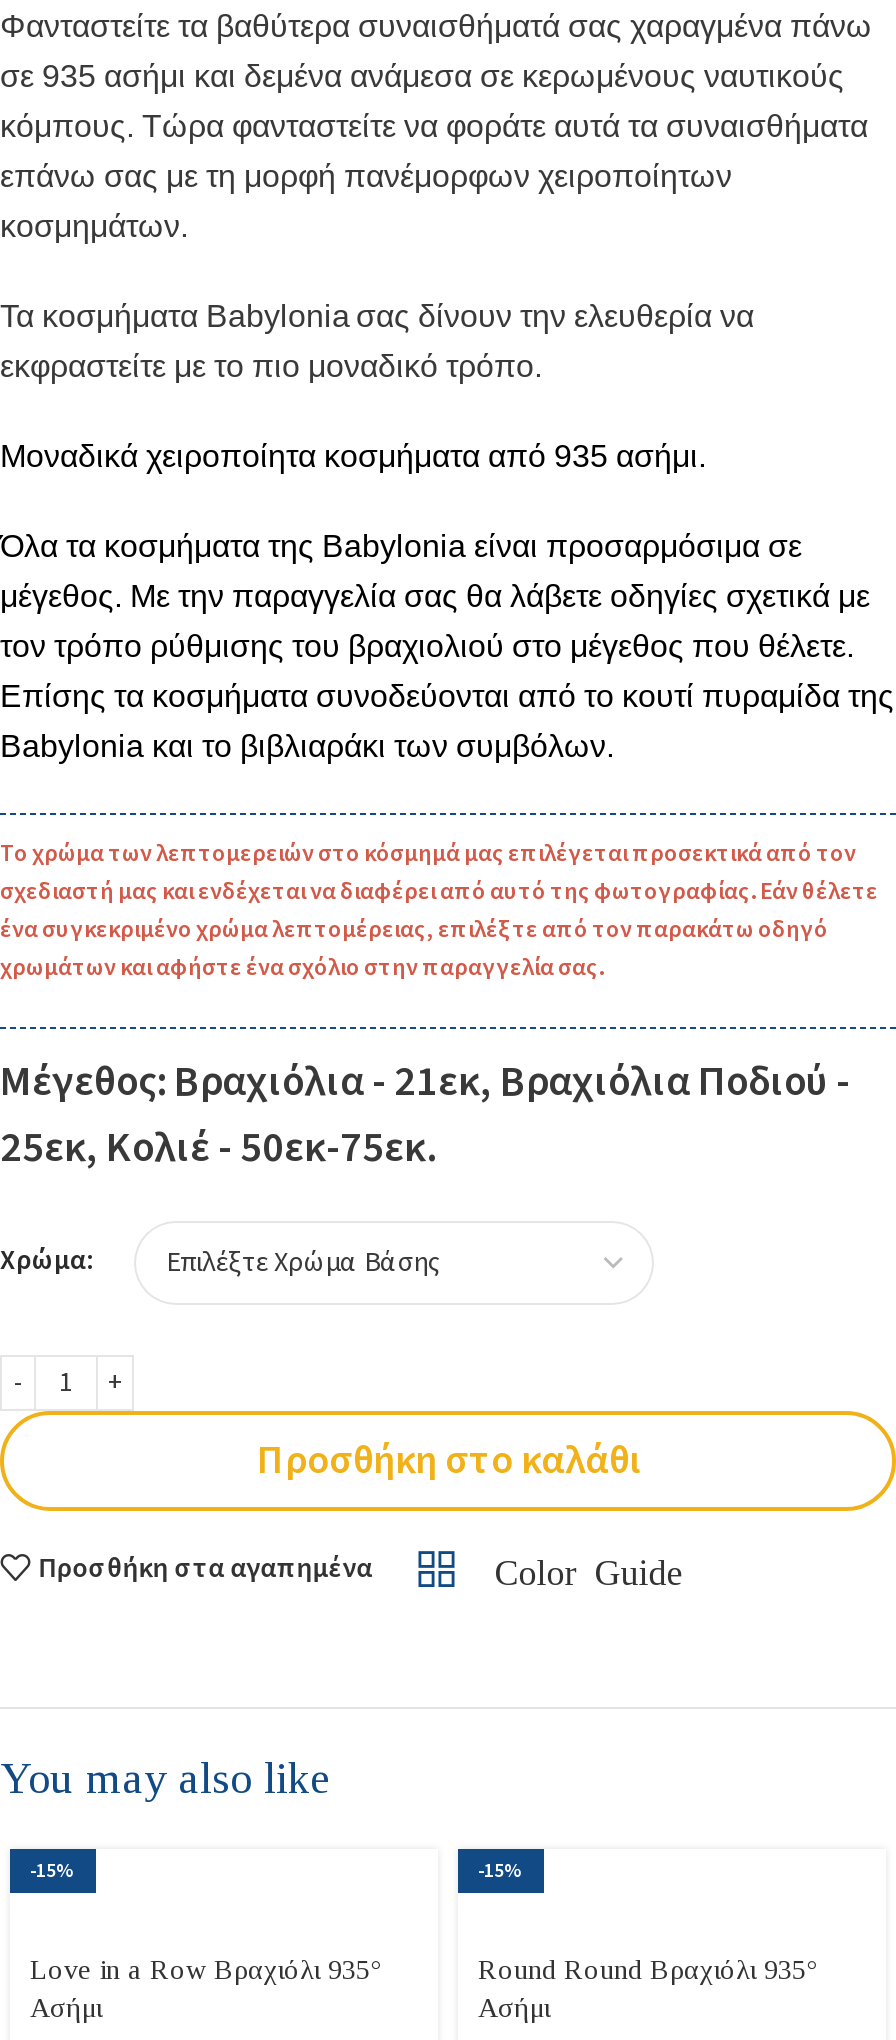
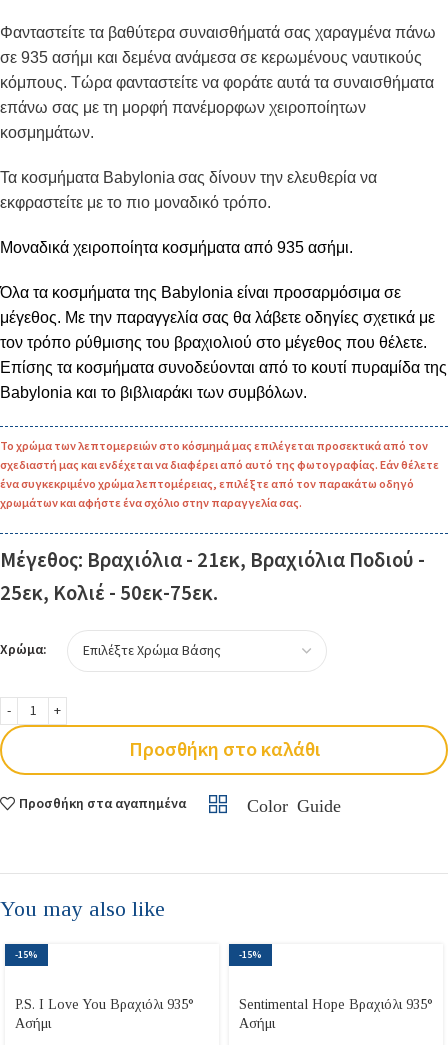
- Love in a Row Βραχιόλι 935°
+ P.S. I Love You Βραχιόλι 935°

- Round Round Βραχιόλι 935°
+ Sentimental Hope Βραχιόλι 935°
